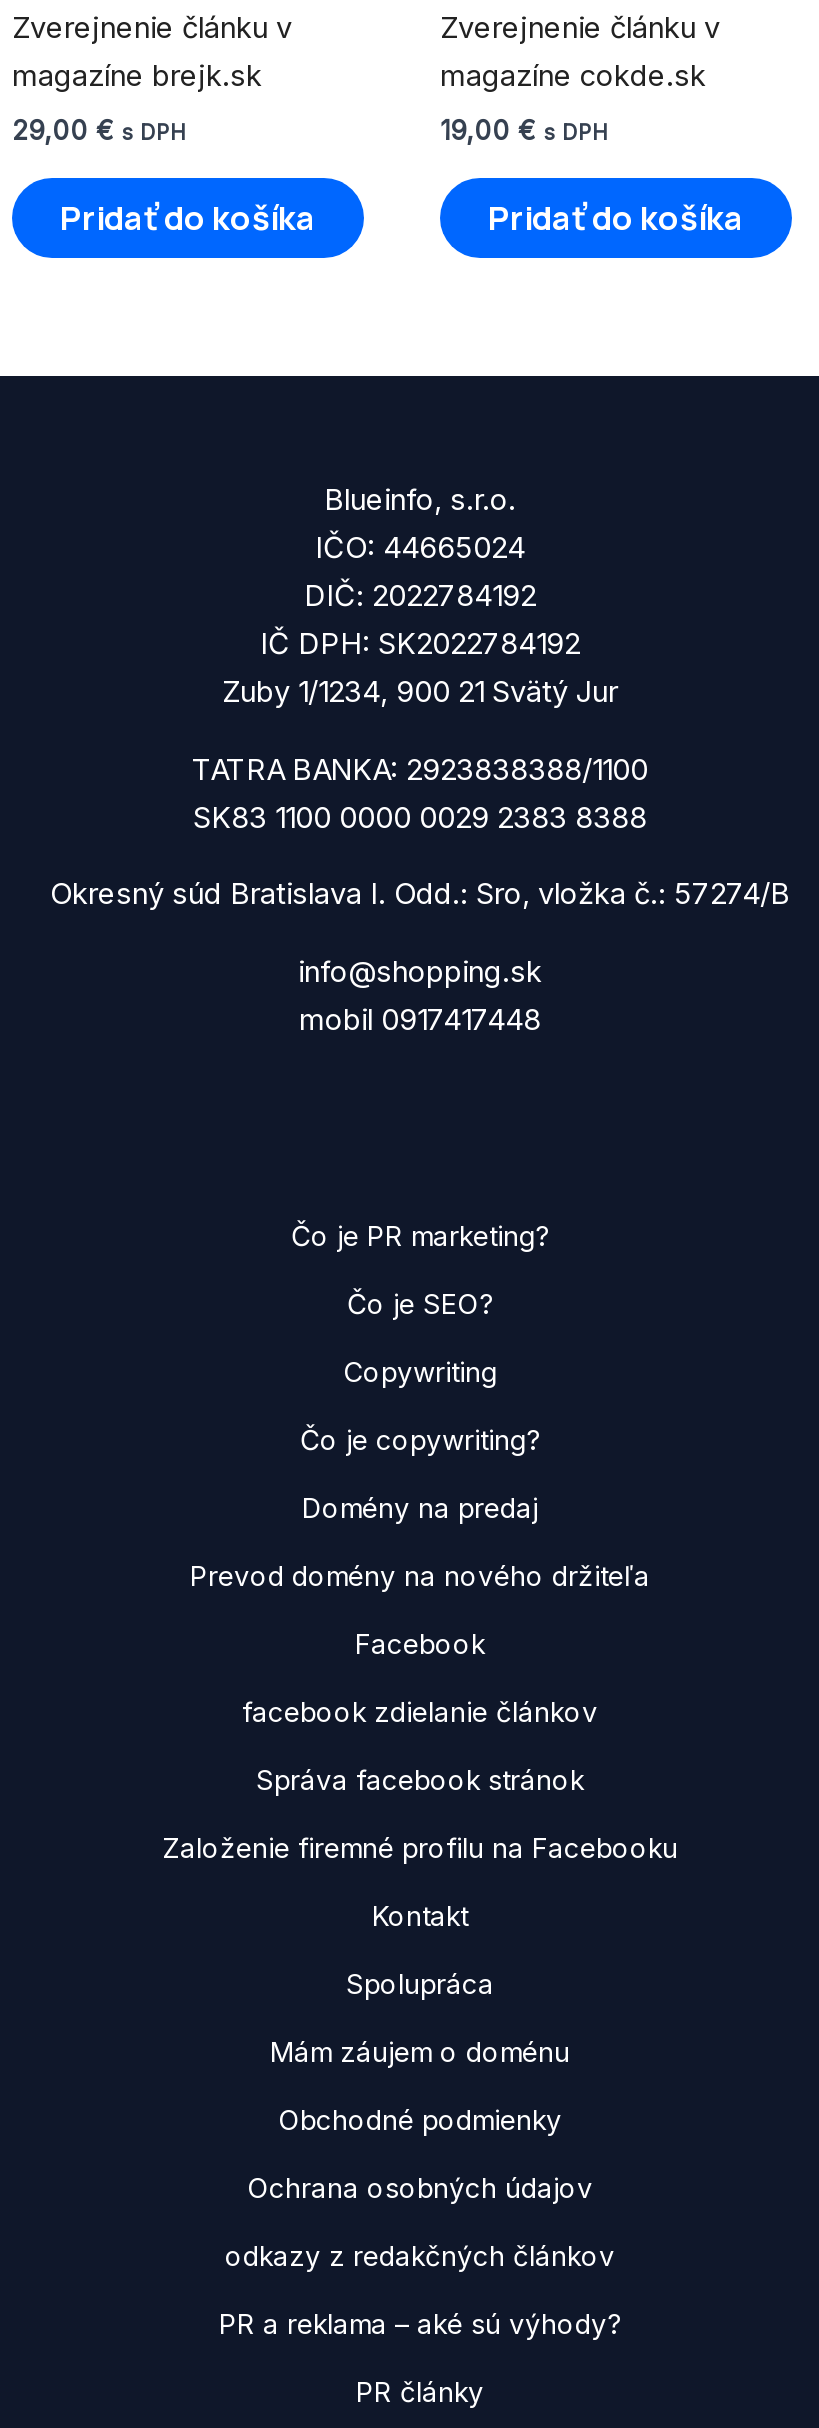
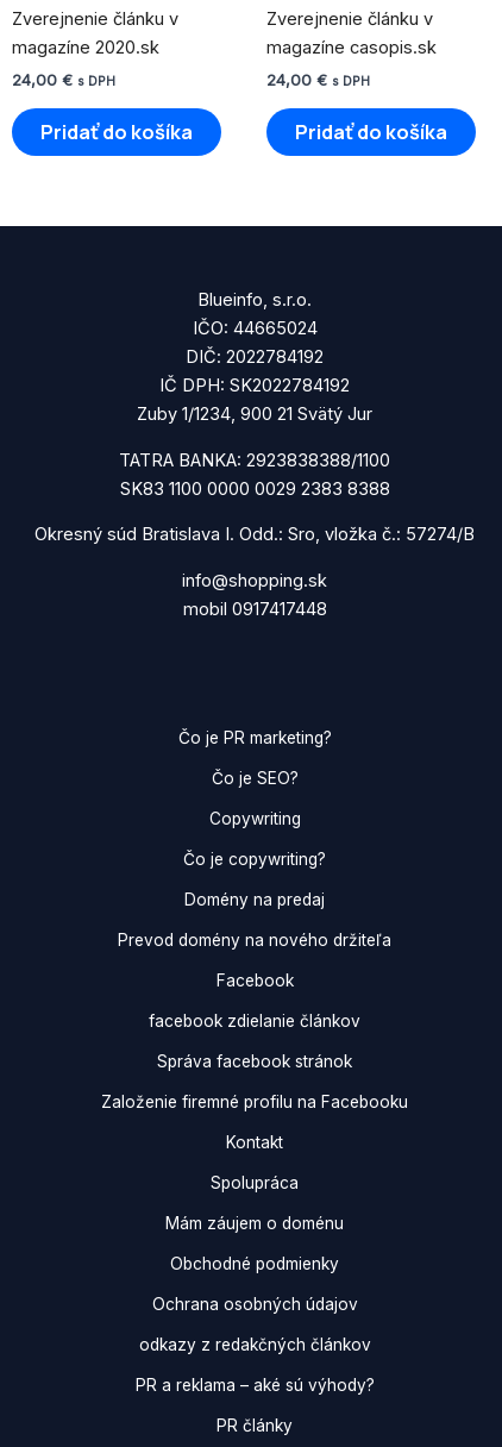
- magazíne brejk.sk
+ magazíne 2020.sk

- magazíne cokde.sk
+ magazíne casopis.sk

- 29,00 € s DPH
+ 24,00 € s DPH

- 19,00 € s DPH
+ 24,00 € s DPH
